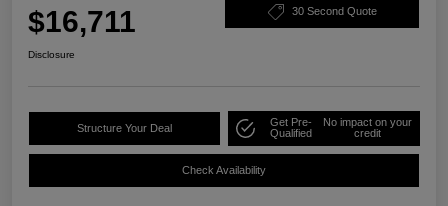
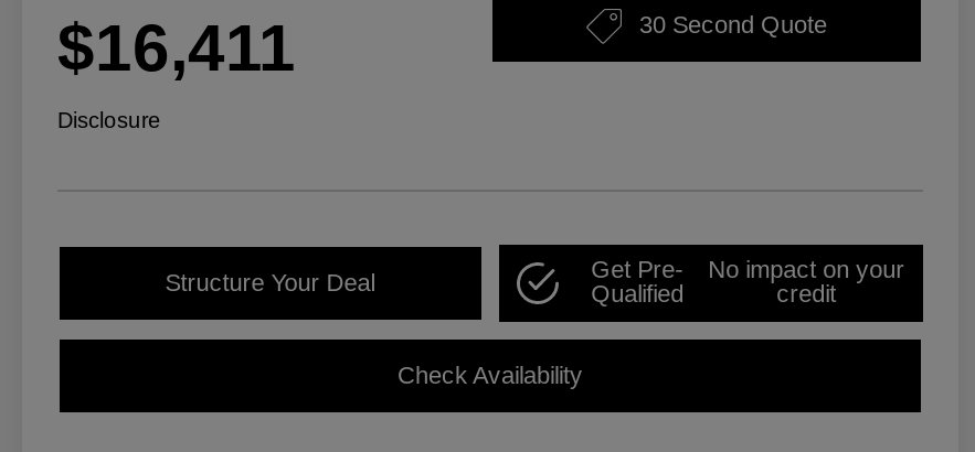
- $16,711
+ $16,411
